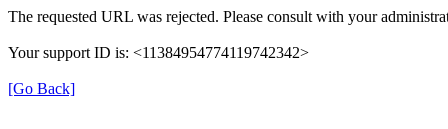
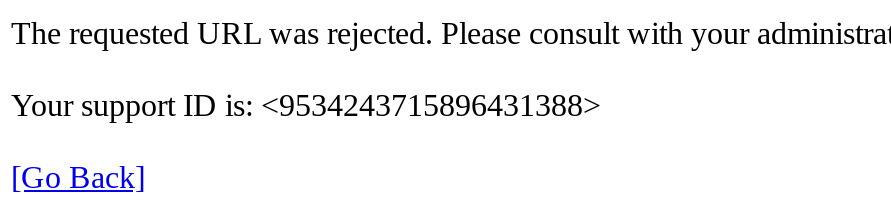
- Your support ID is: <11384954774119742342>
+ Your support ID is: <9534243715896431388>
